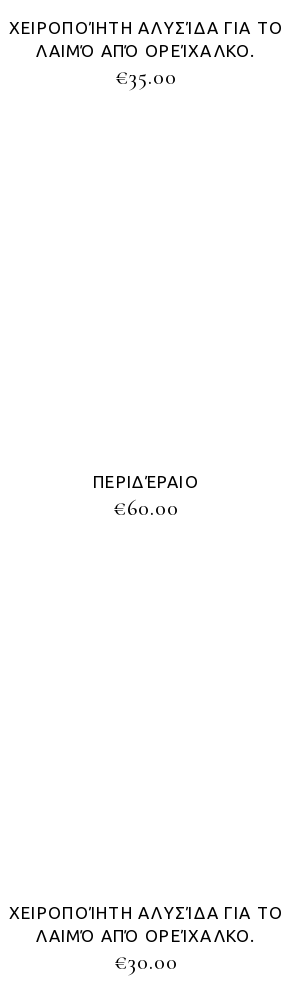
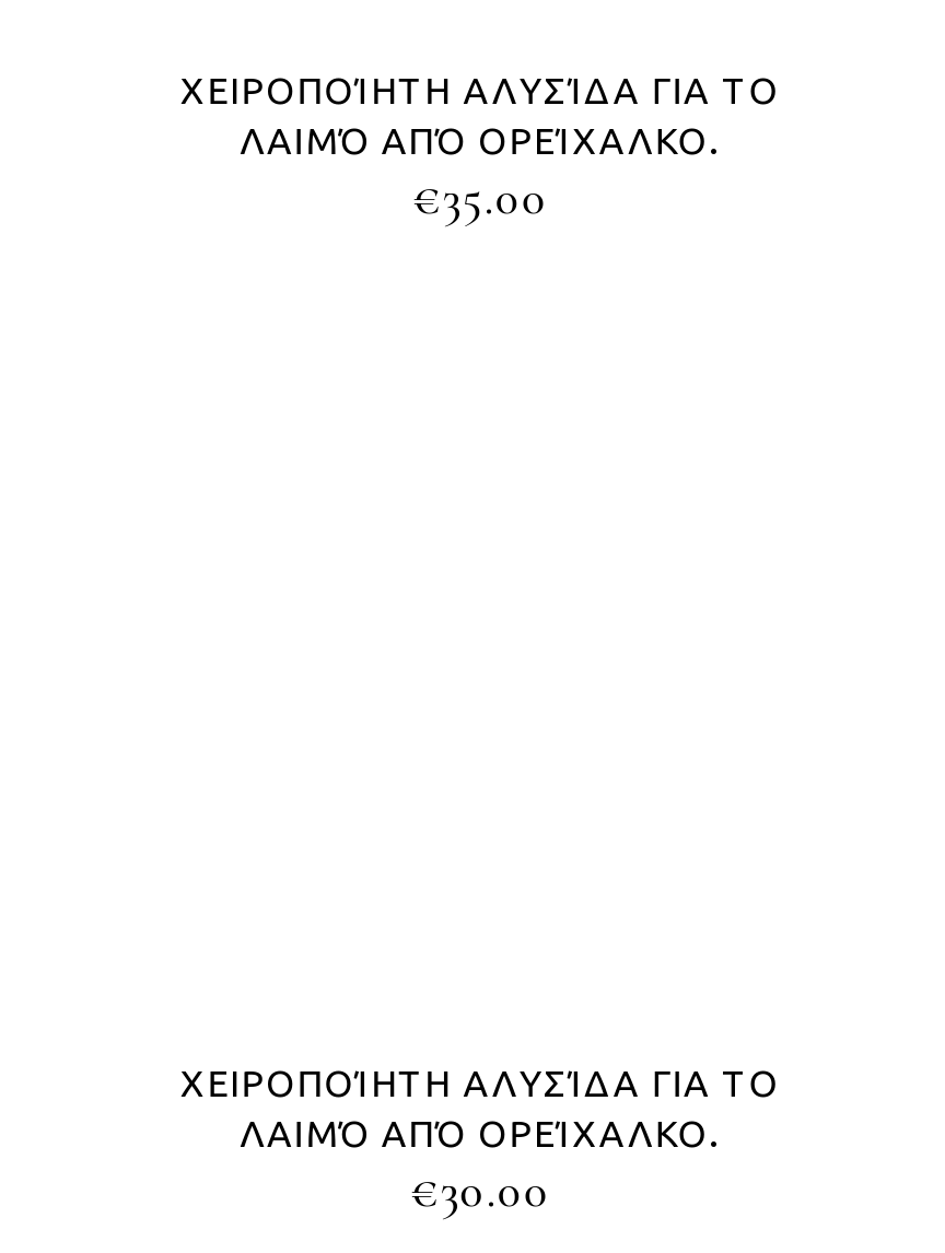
- ΠΕΡΙΔΈΡΑΙΟ
- €60.00
